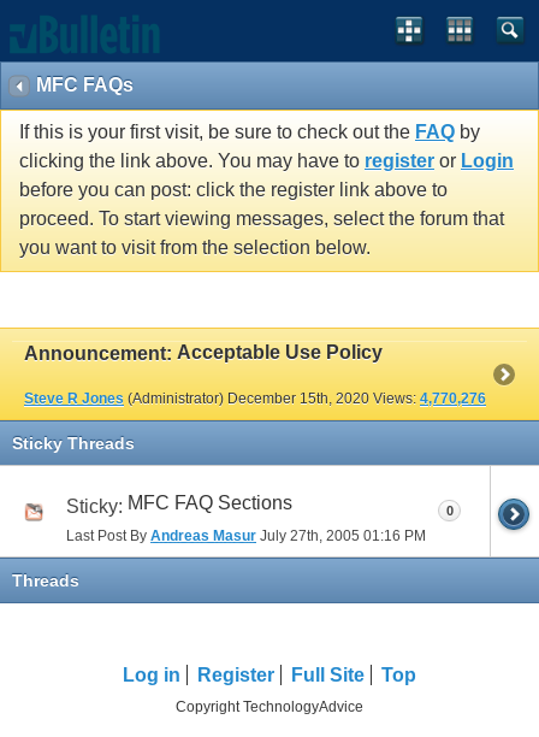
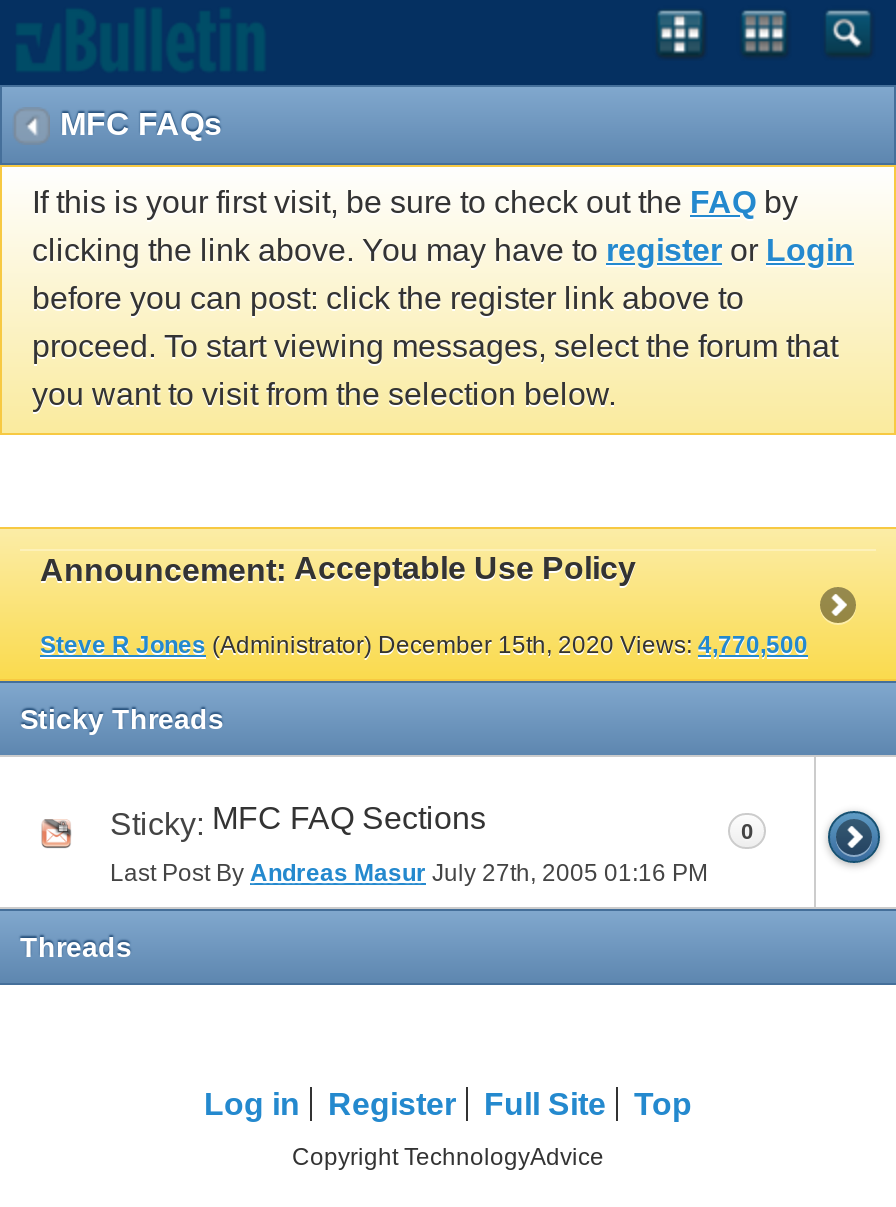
- Steve R Jones (Administrator) December 15th, 2020 Views: 4,770,276
+ Steve R Jones (Administrator) December 15th, 2020 Views: 4,770,500
